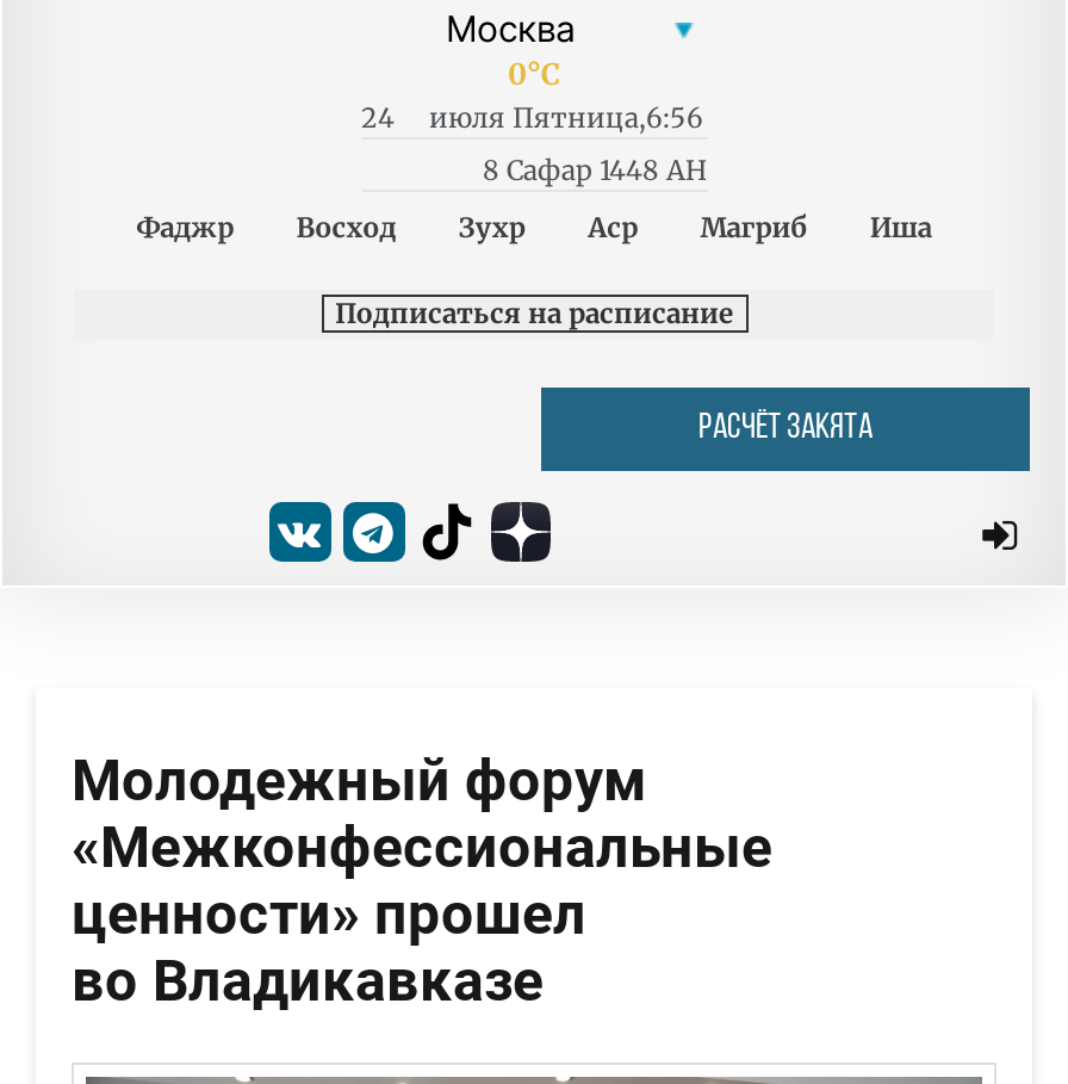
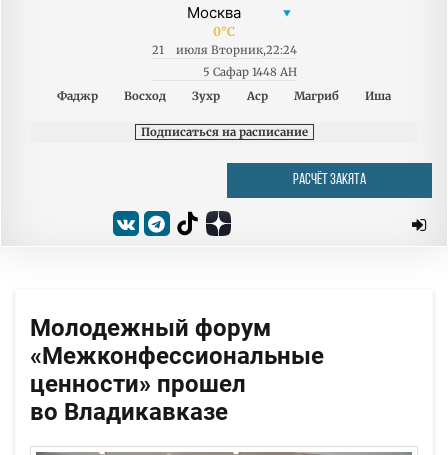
- 24
+ 21

- июля Пятница,6:56
+ июля Вторник,22:24

- 8 Сафар 1448 AH
+ 5 Сафар 1448 AH
